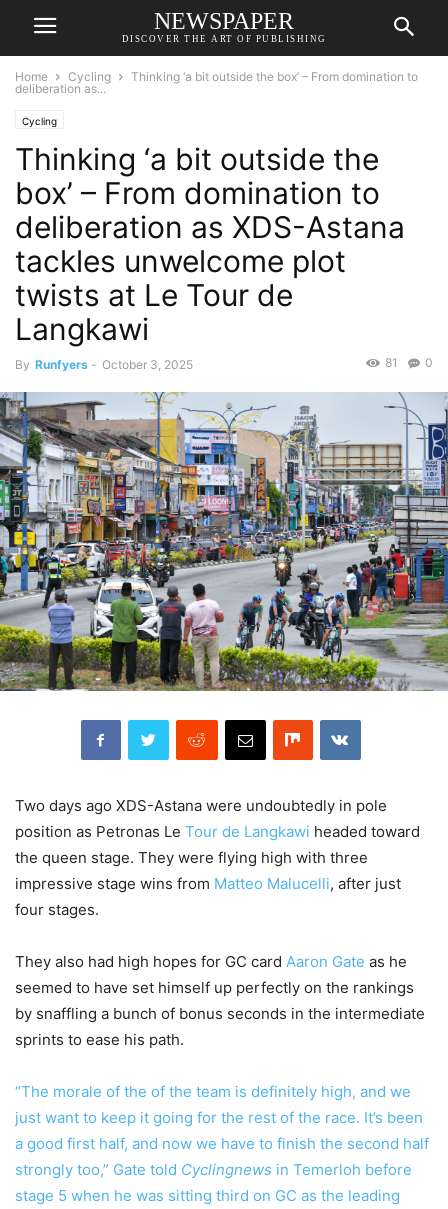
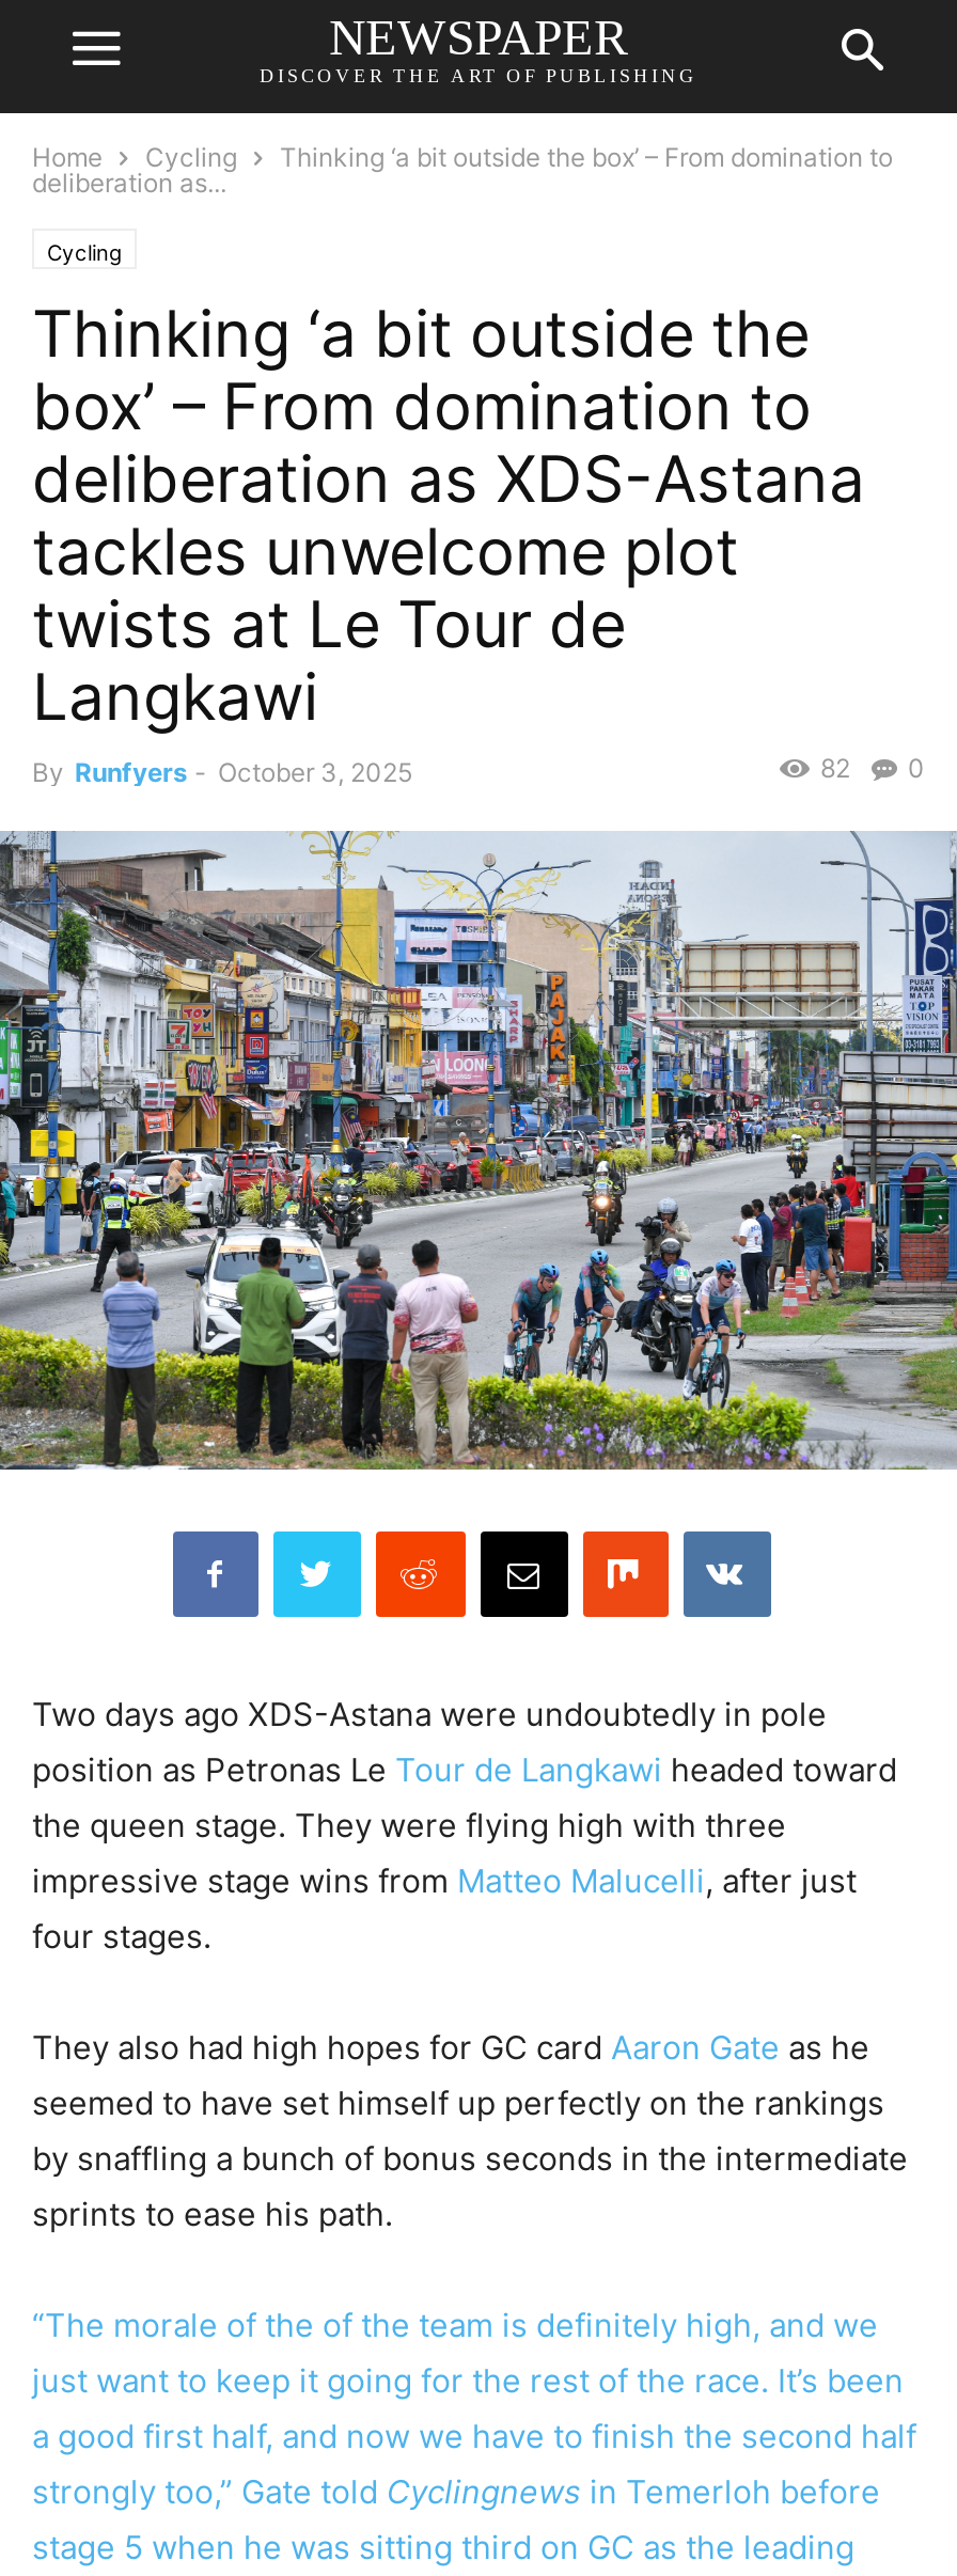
- 81 0
+ 82 0
